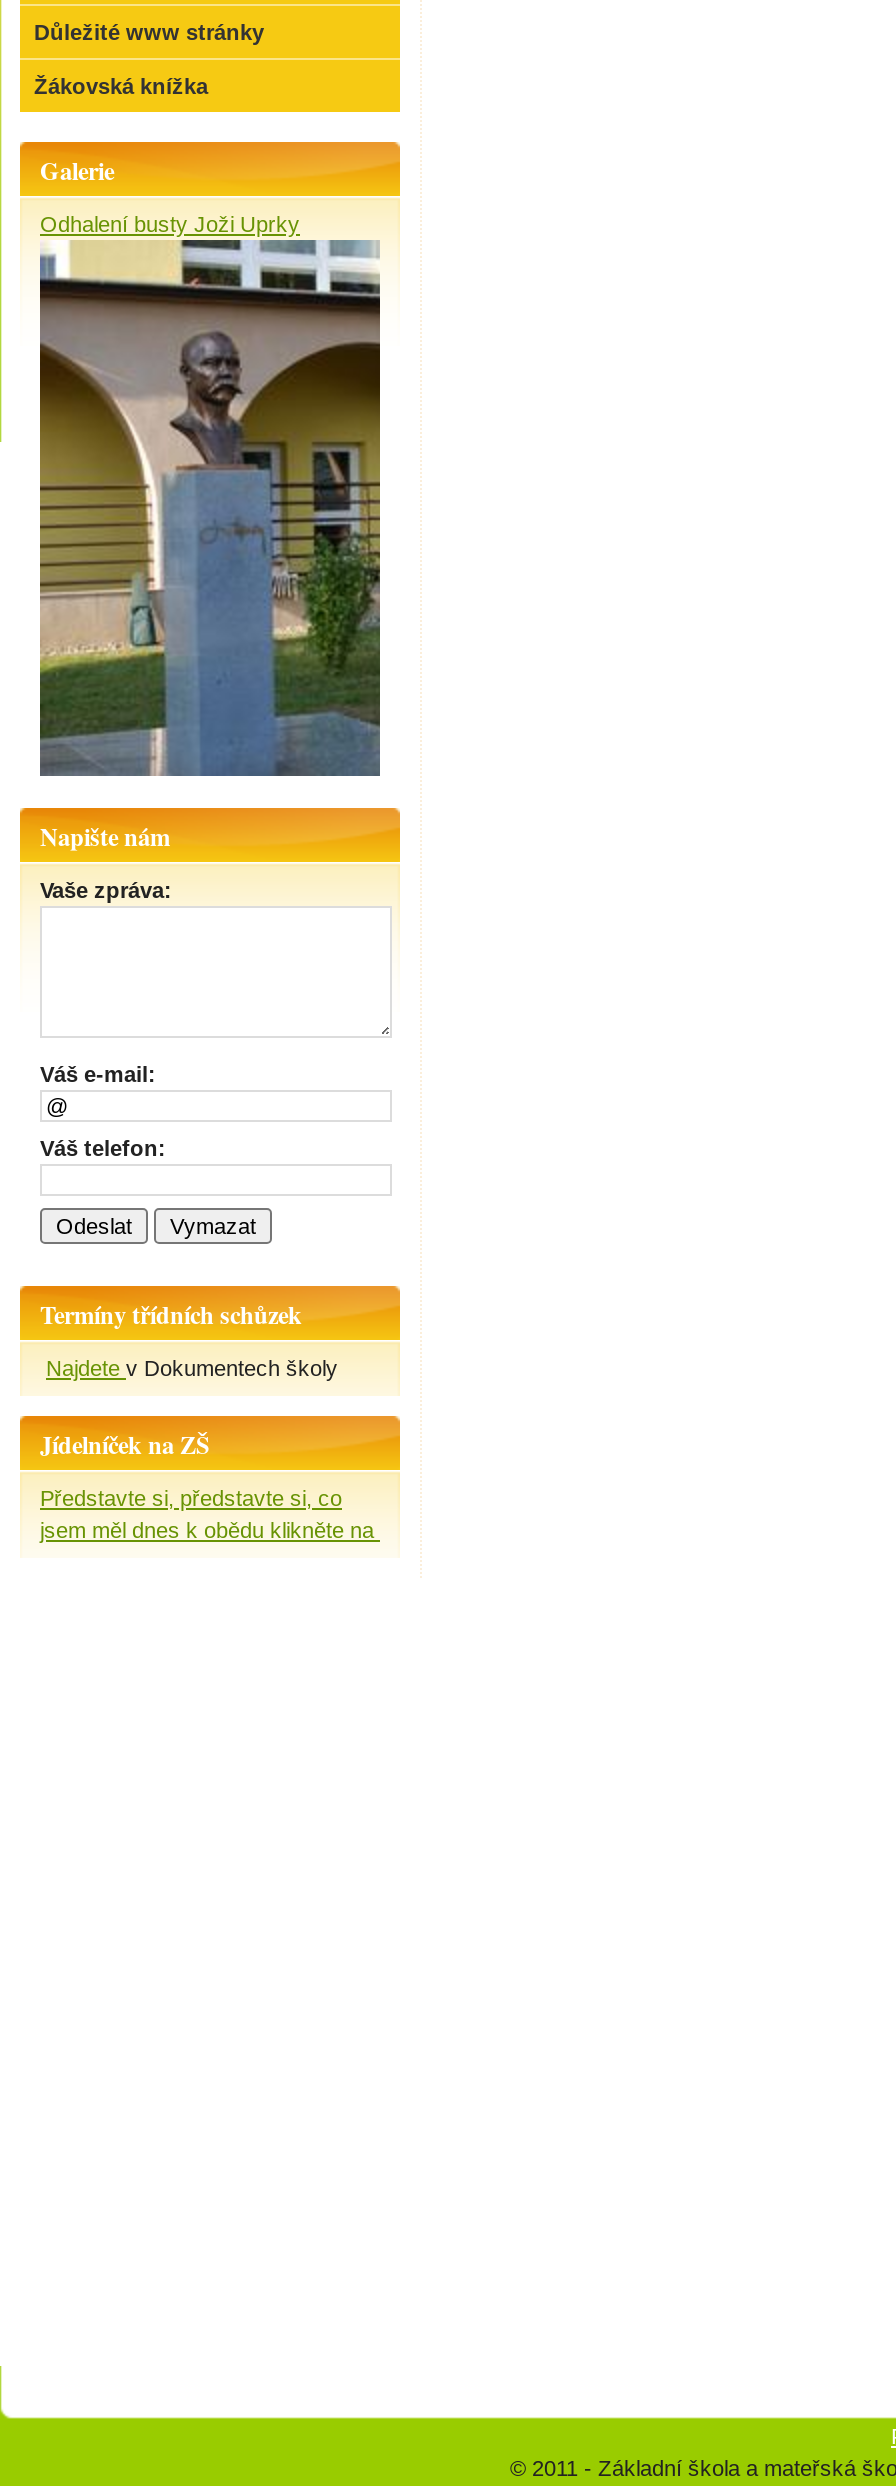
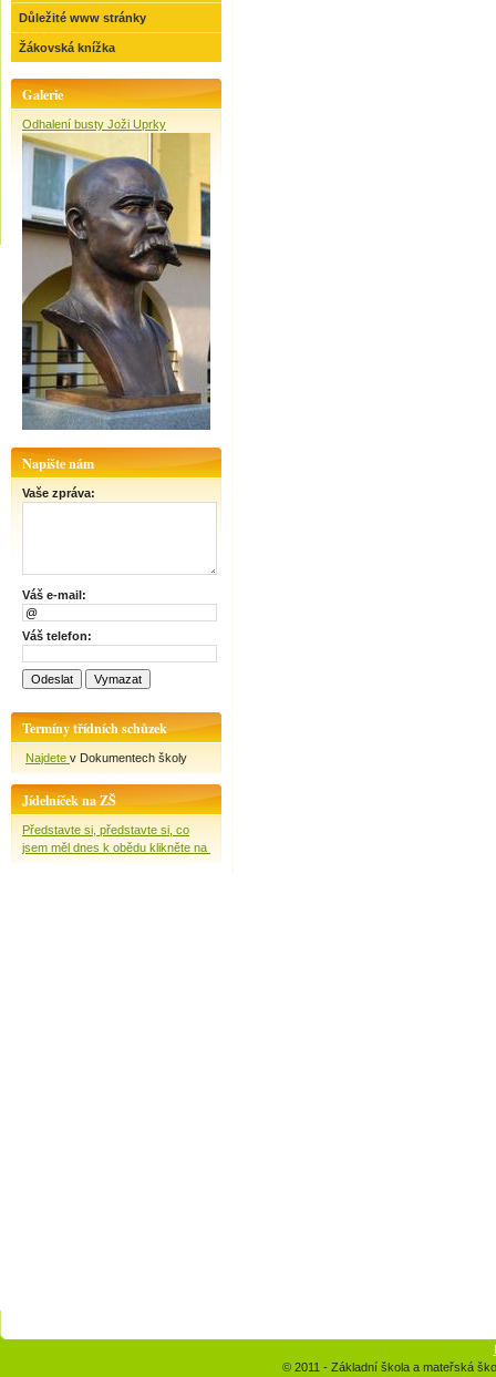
- [image]
+ [image]
